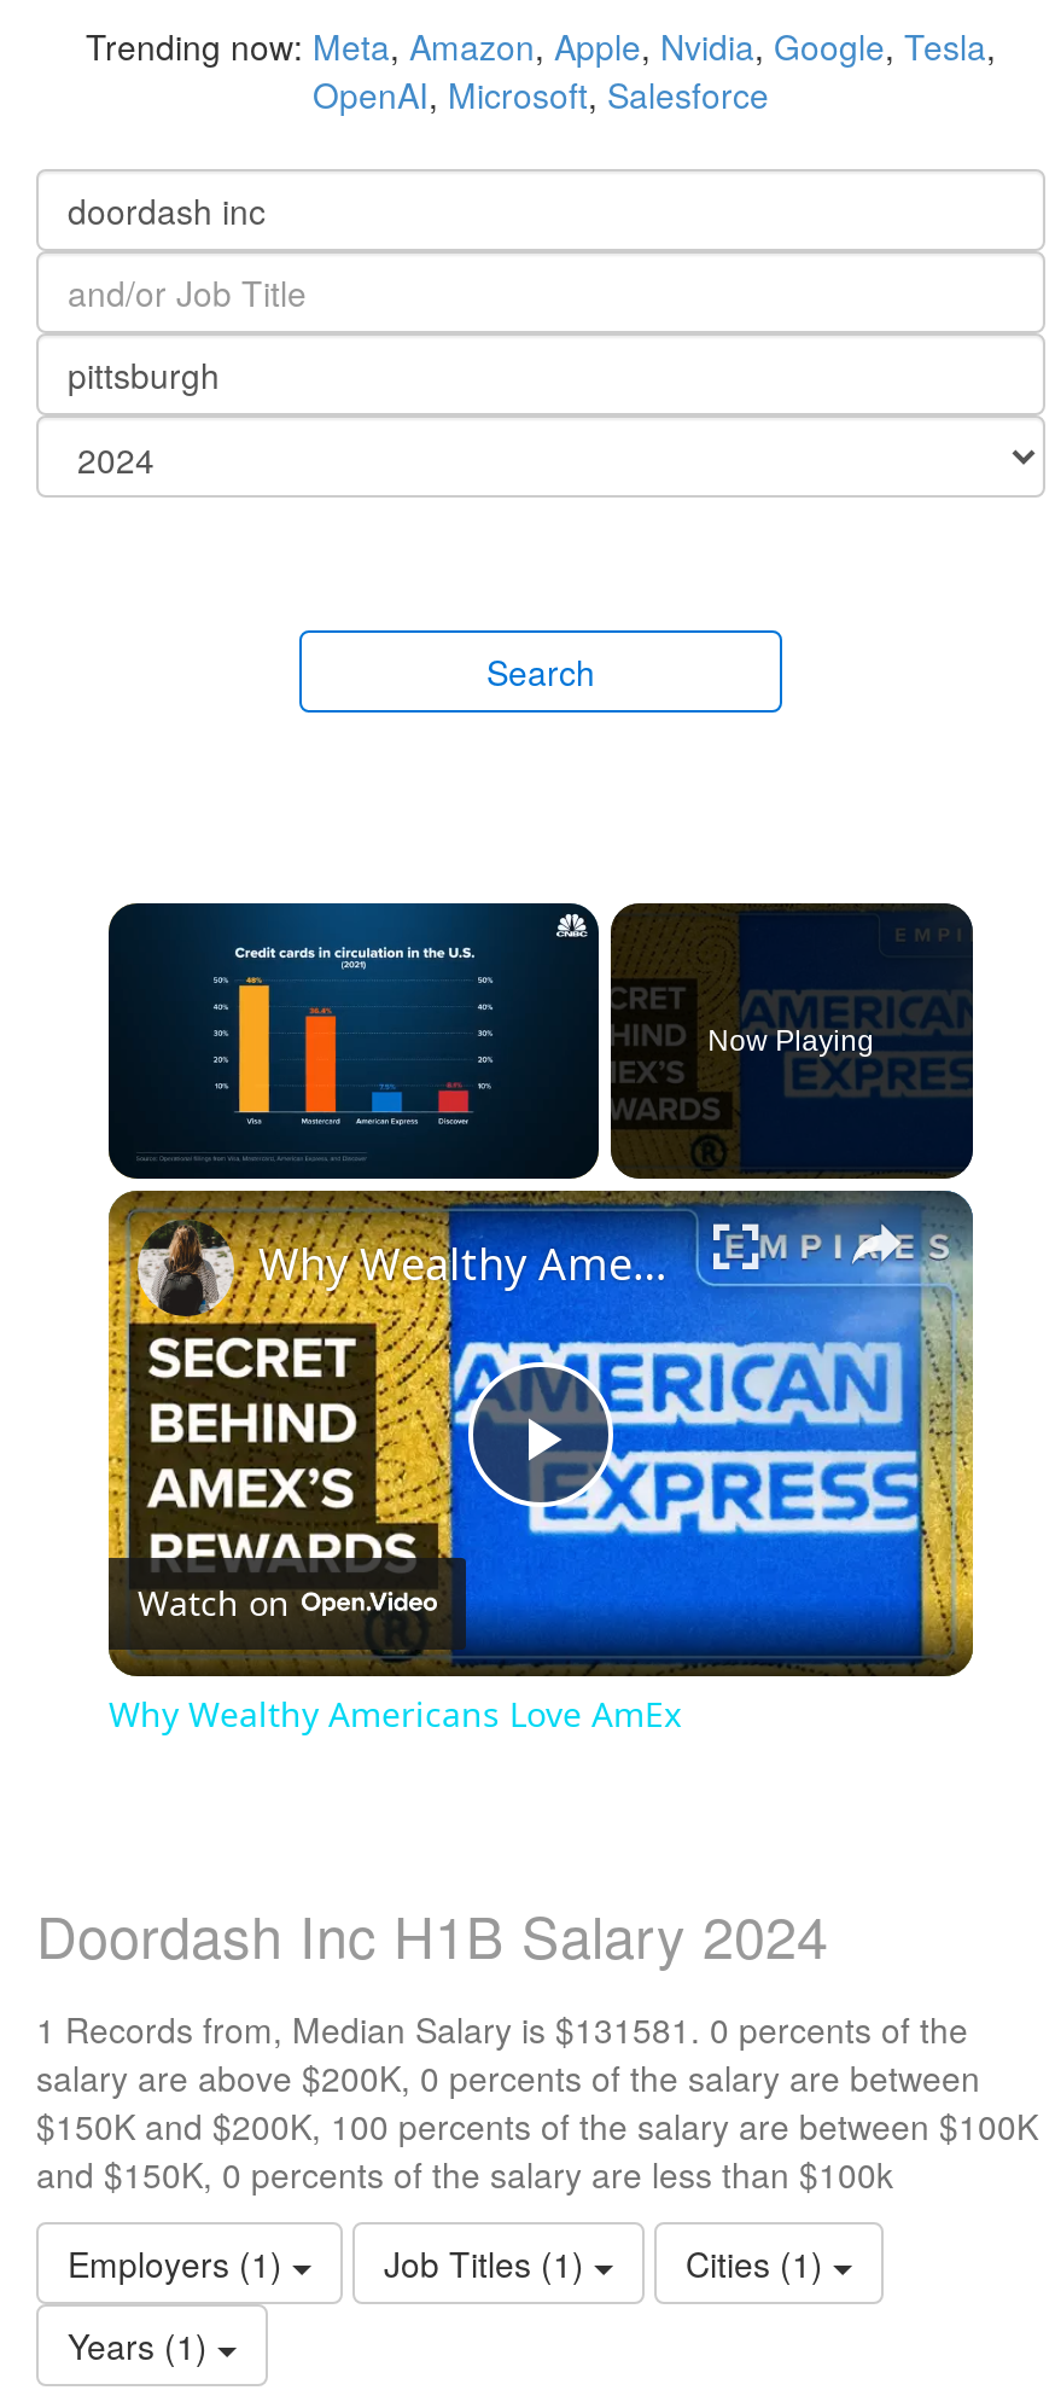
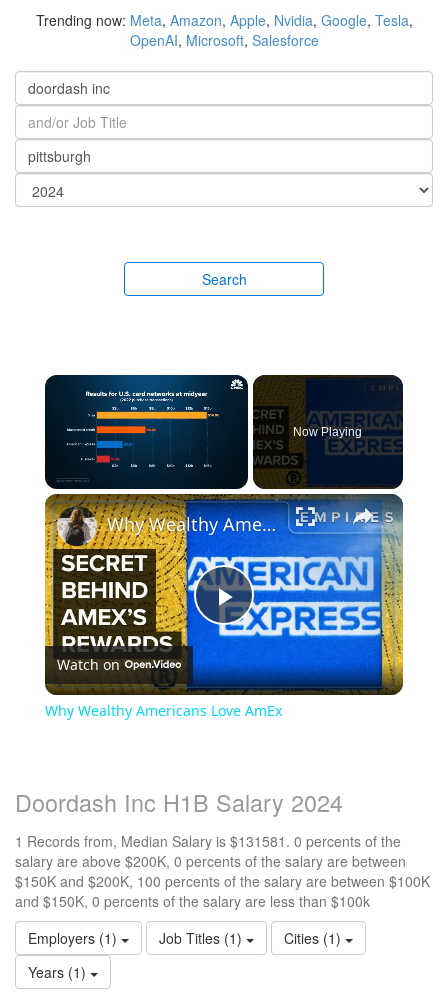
- [image]
+ [image]
